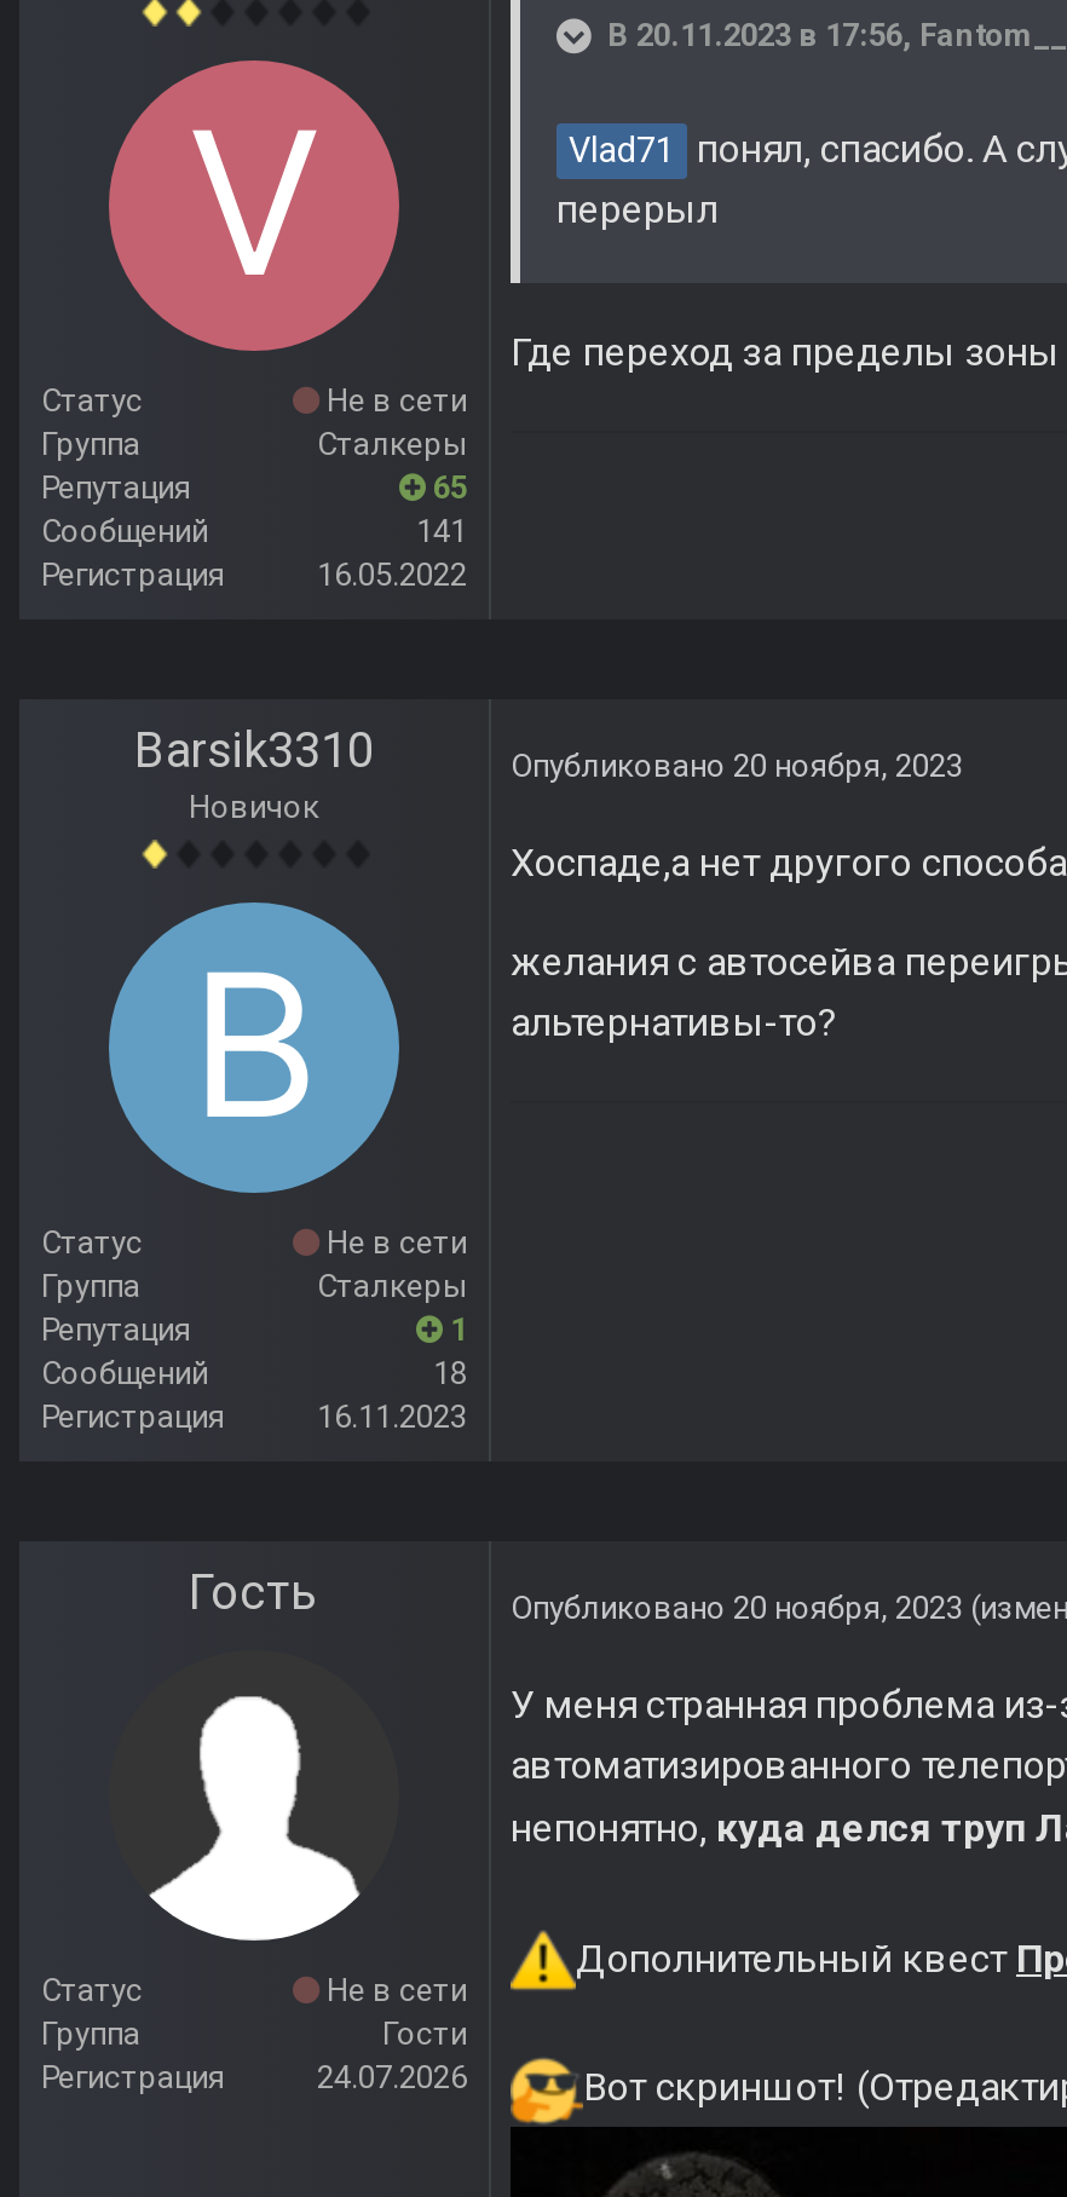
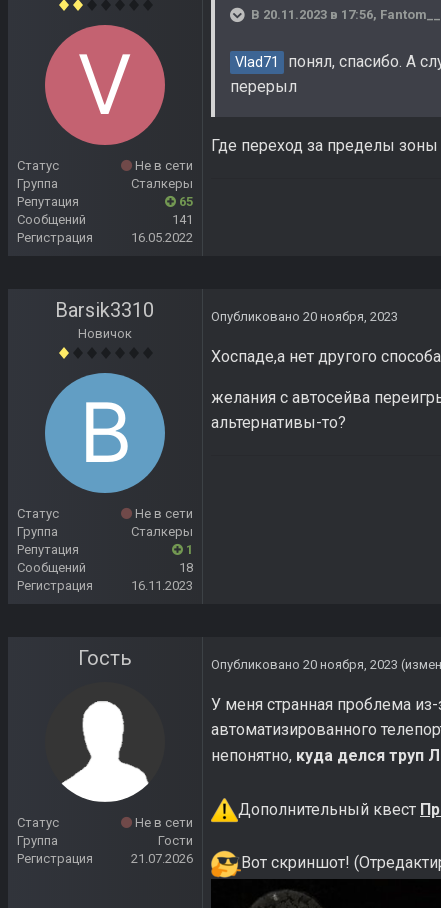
- 24.07.2026
+ 21.07.2026
